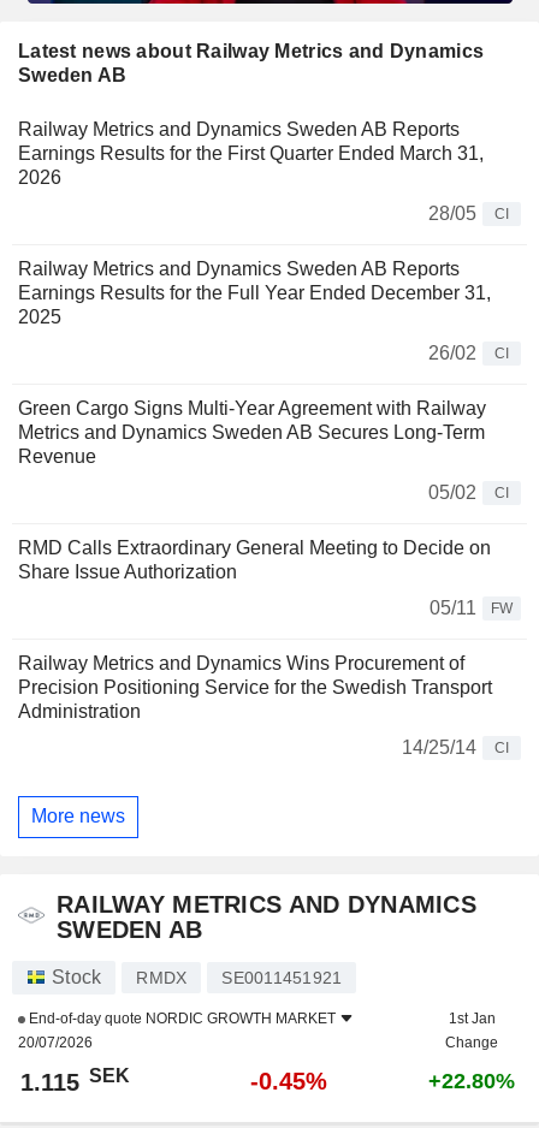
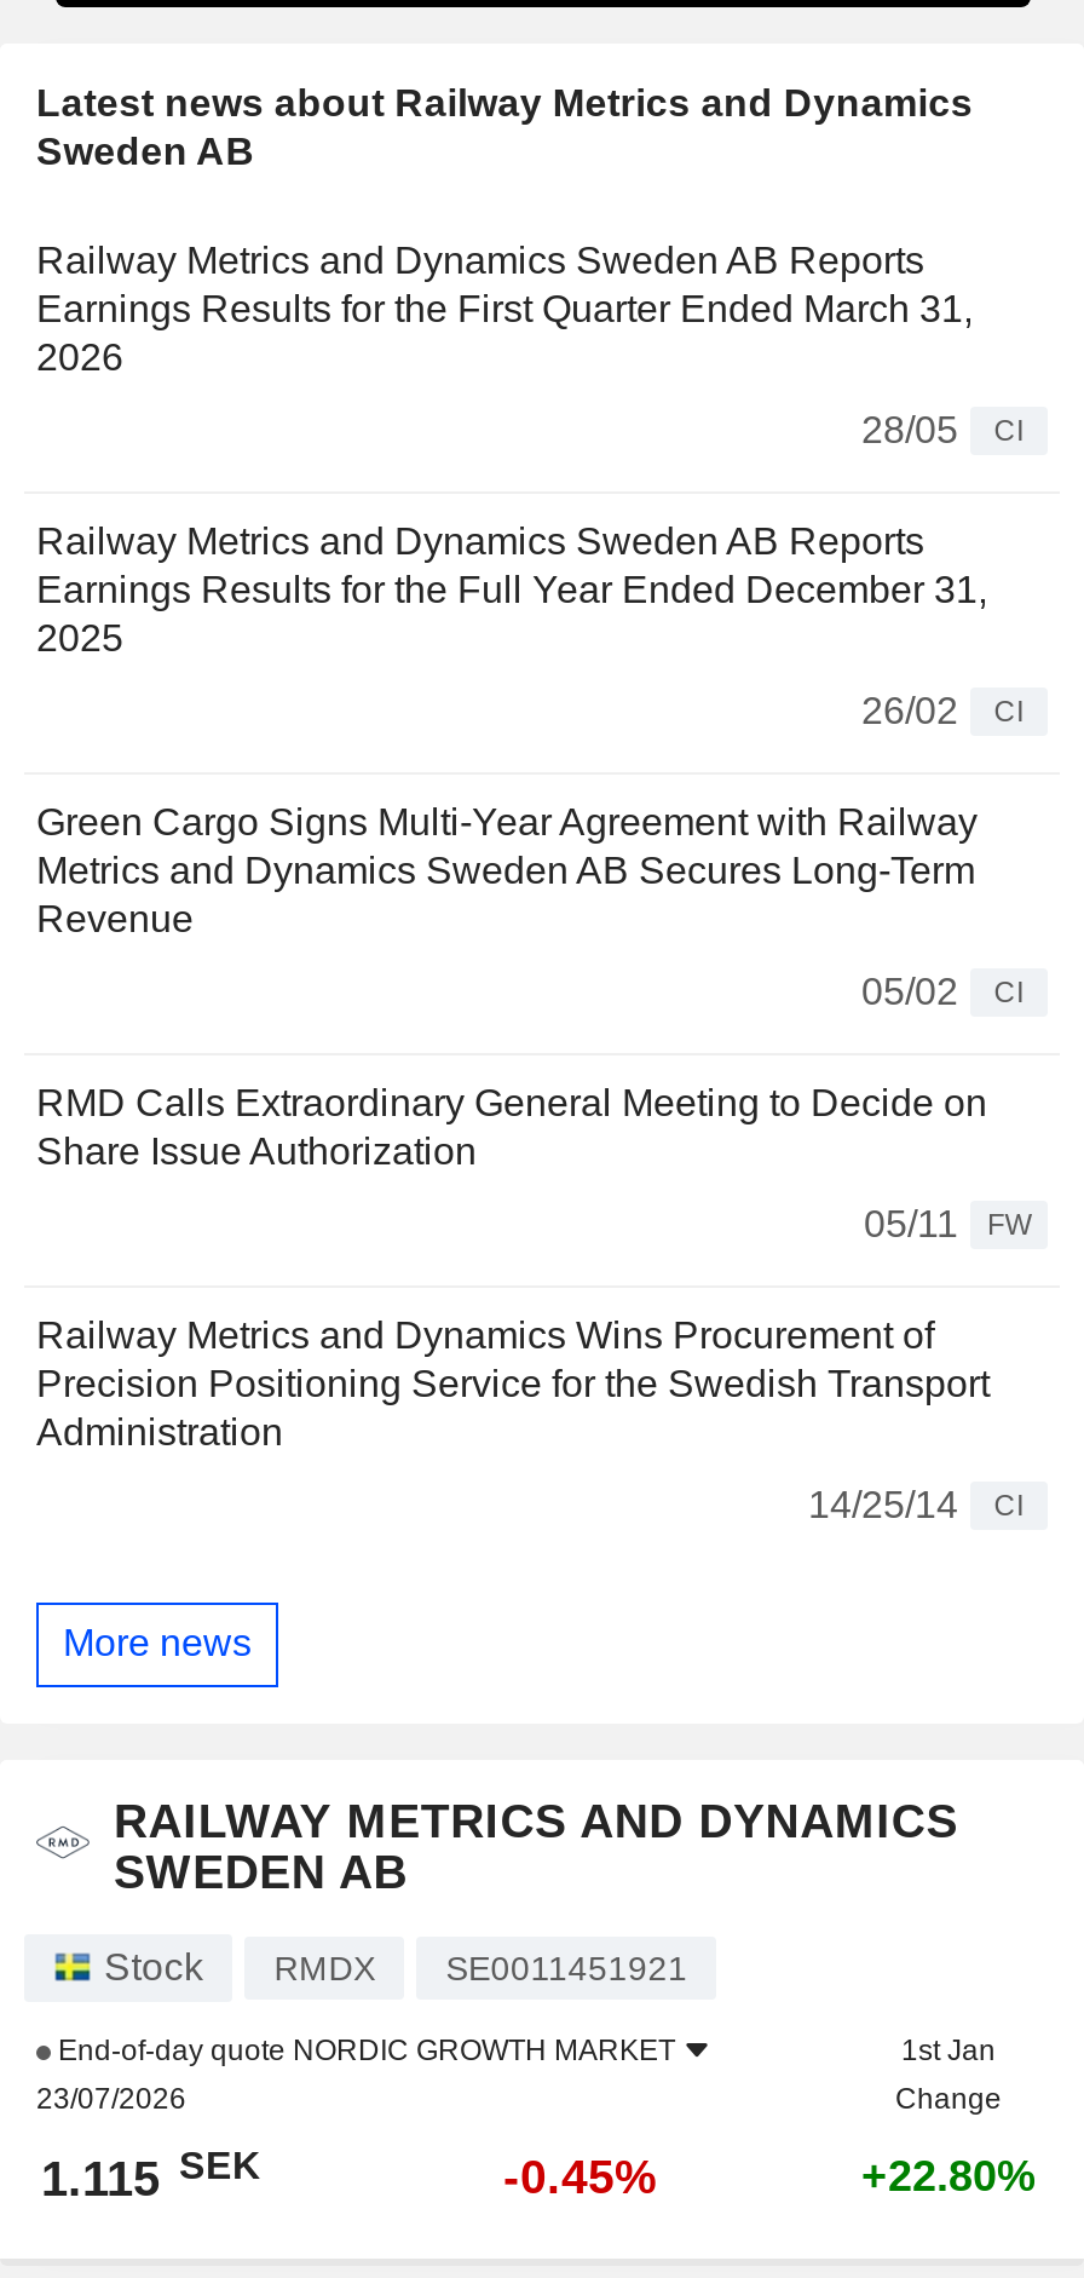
- 20/07/2026
+ 23/07/2026
